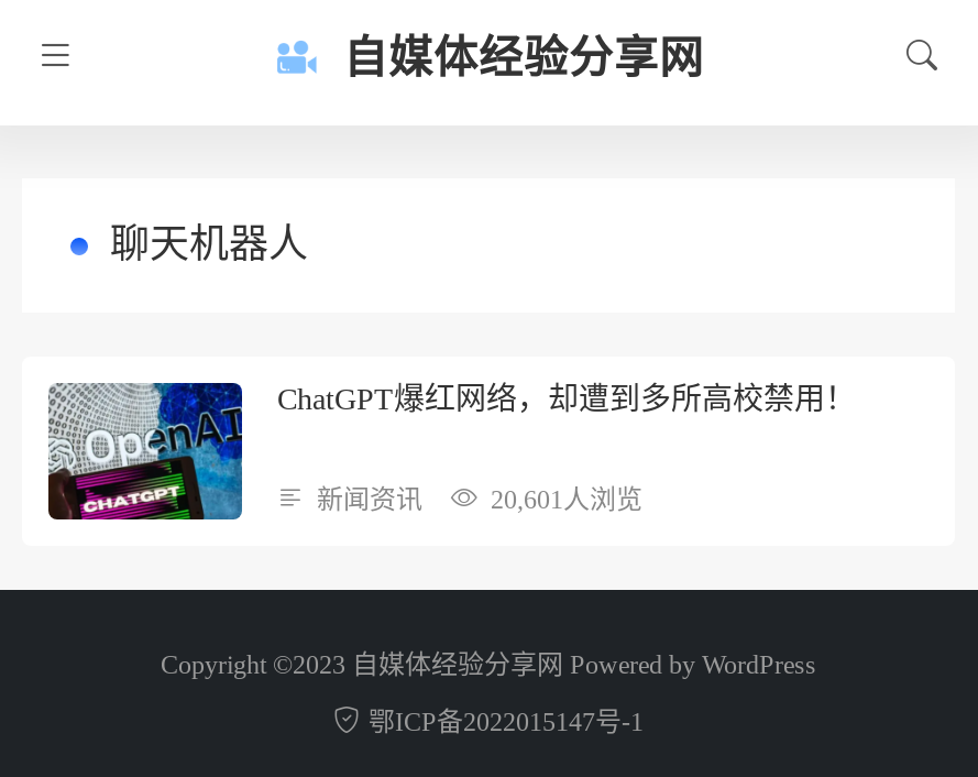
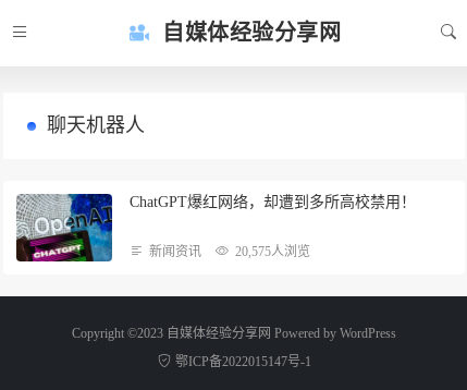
- 20,601人浏览
+ 20,575人浏览
